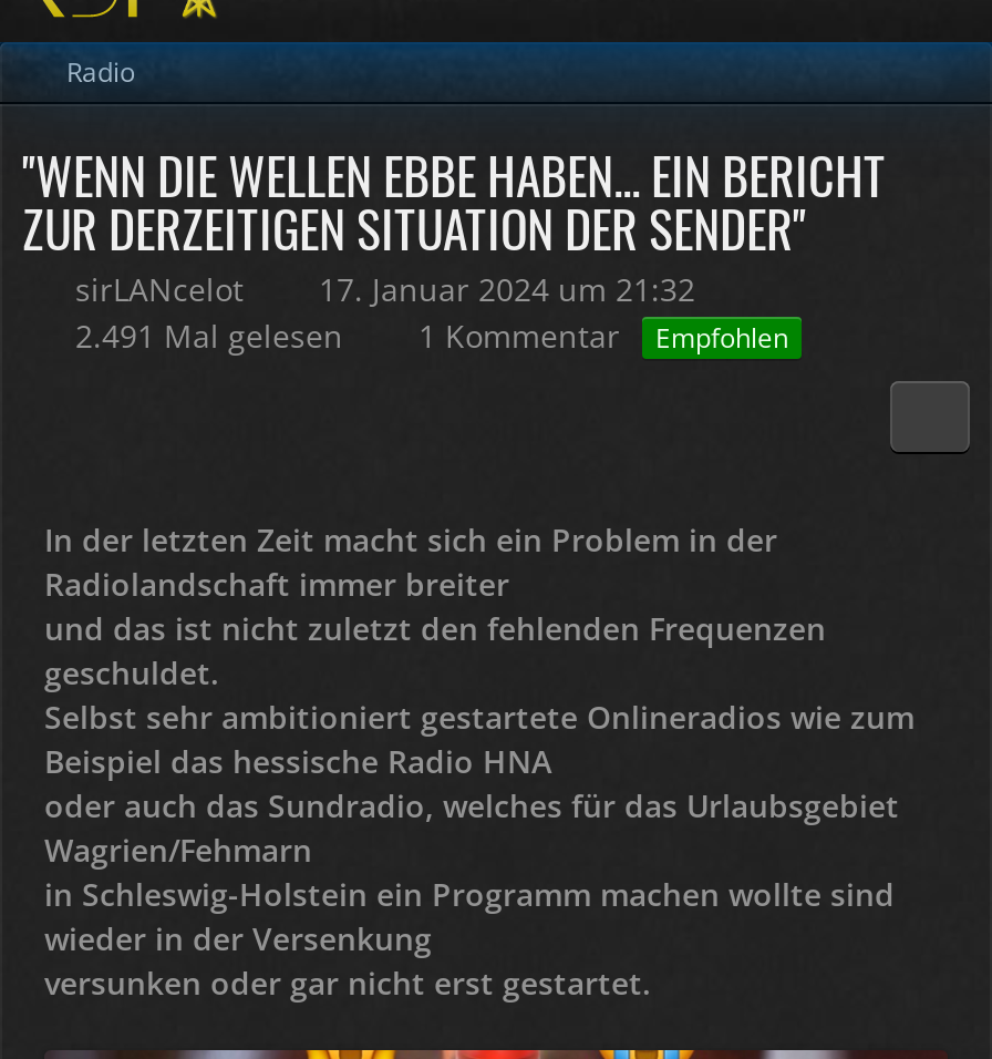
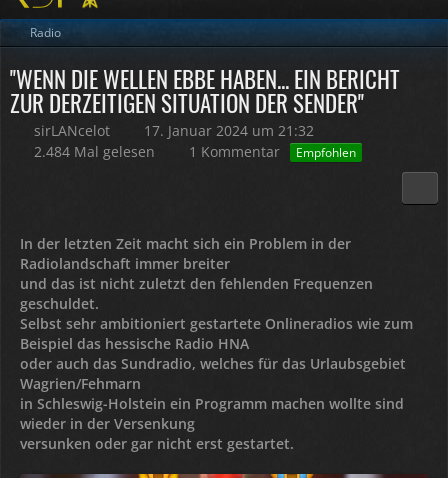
- 2.491 Mal gelesen 1 Kommentar Empfohlen
+ 2.484 Mal gelesen 1 Kommentar Empfohlen
